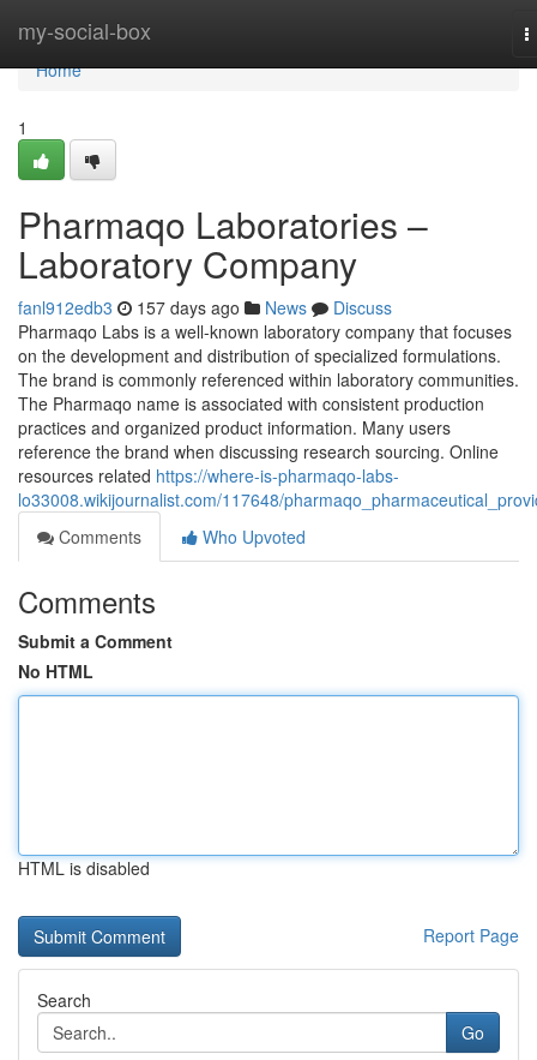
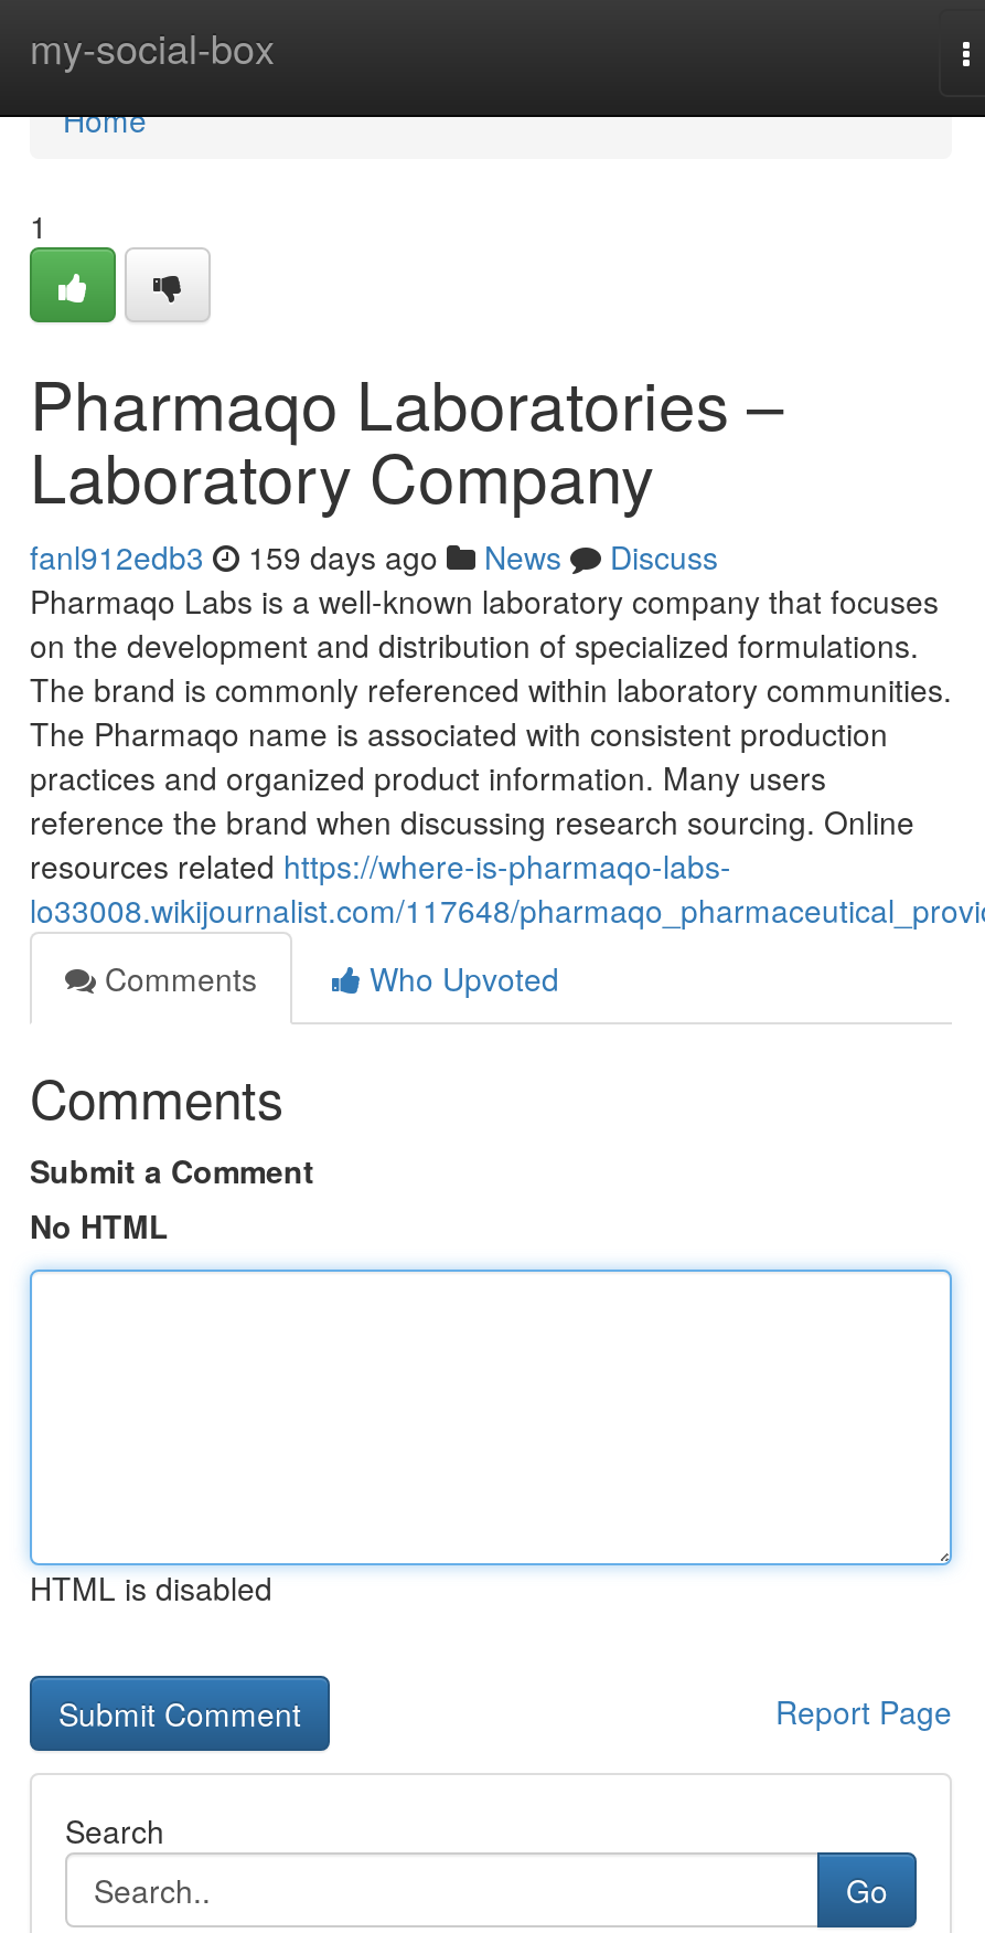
- fanl912edb3 157 days ago News Discuss
+ fanl912edb3 159 days ago News Discuss
